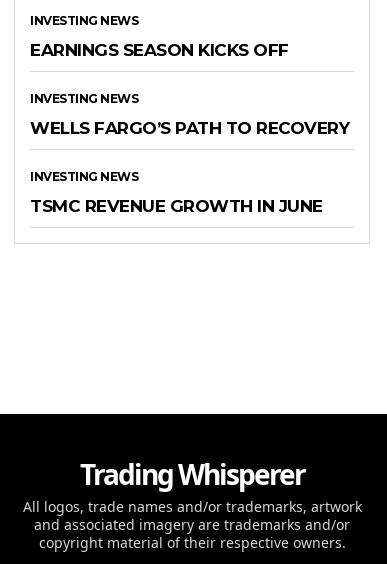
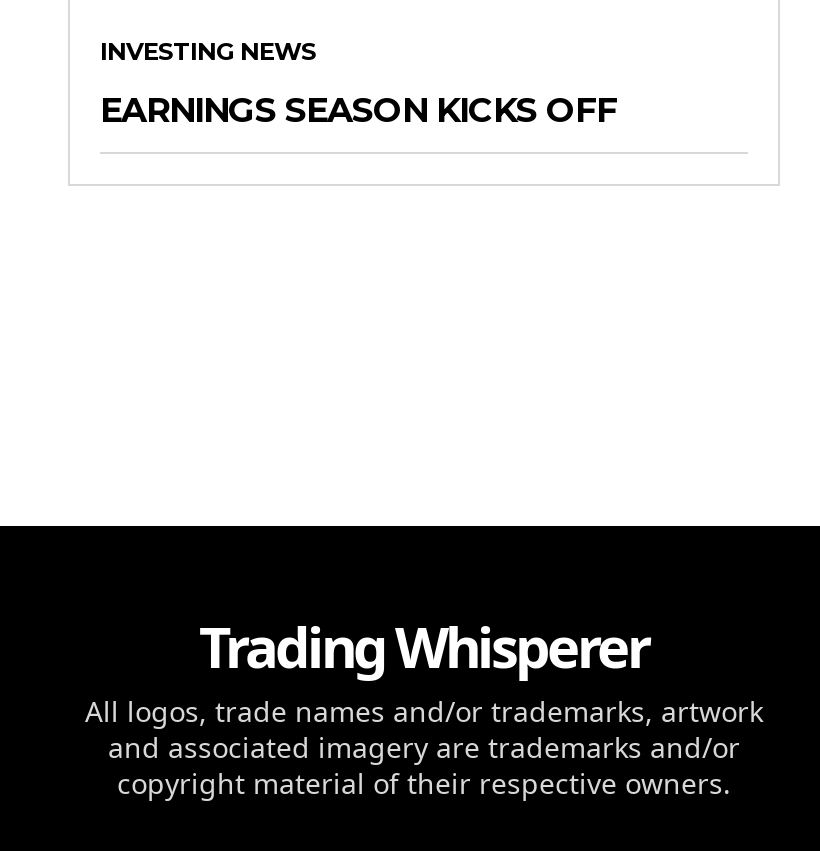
- INVESTING NEWS
- WELLS FARGO’S PATH TO RECOVERY
- INVESTING NEWS
- TSMC REVENUE GROWTH IN JUNE
